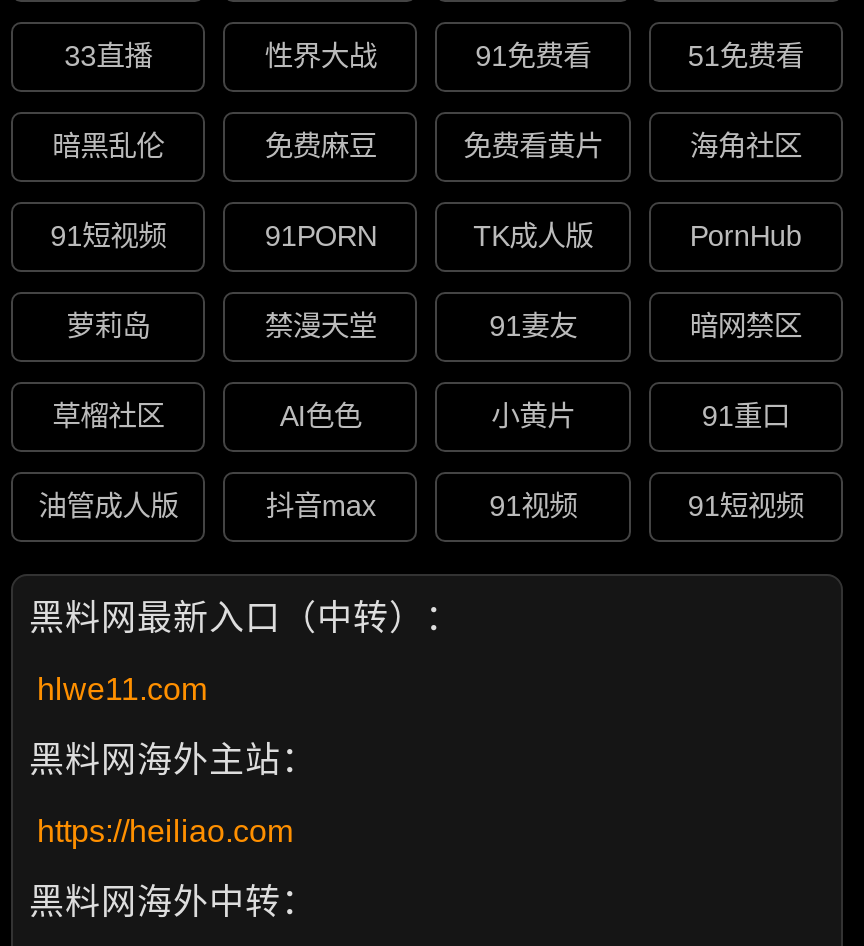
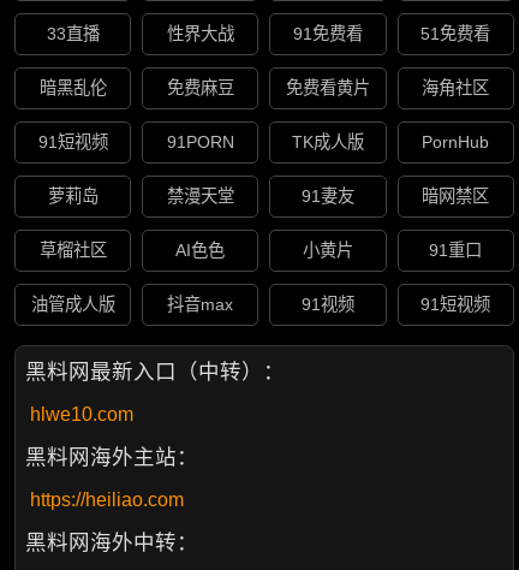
- hlwe11.com
+ hlwe10.com
